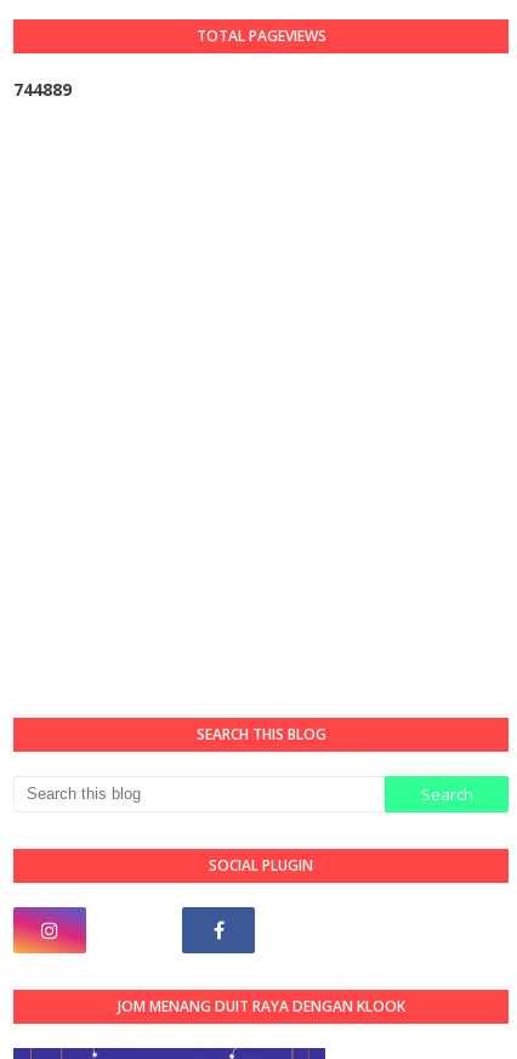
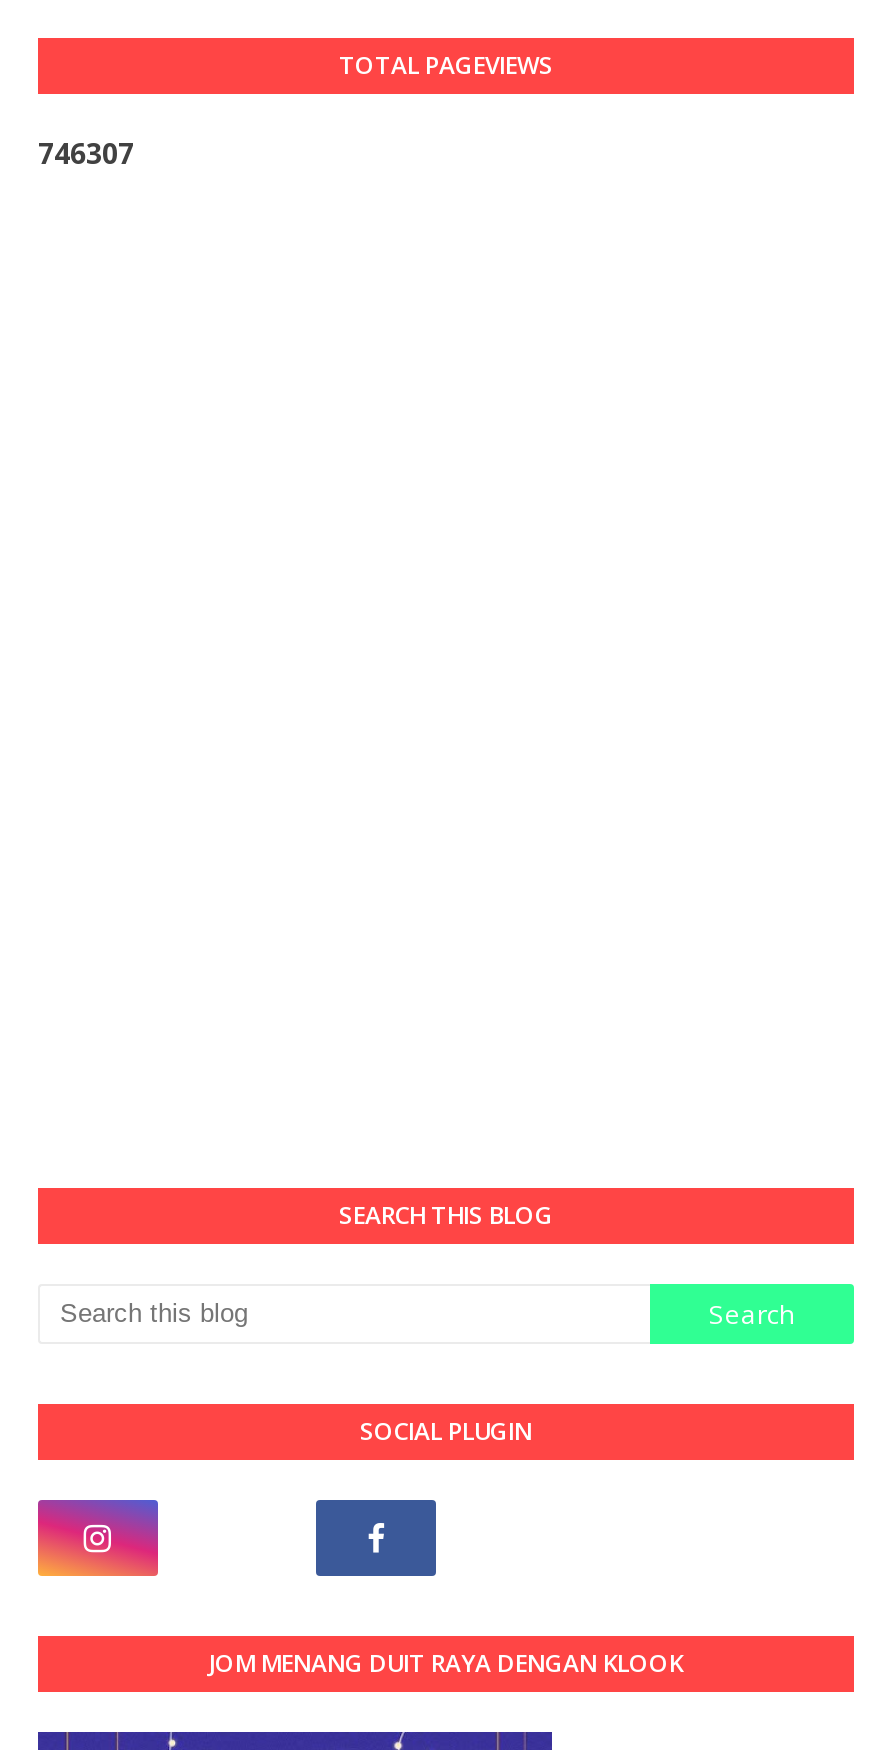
- 744889
+ 746307
